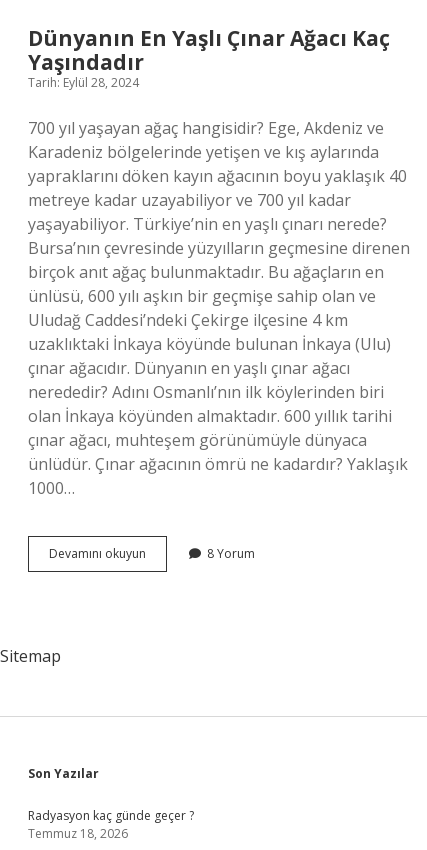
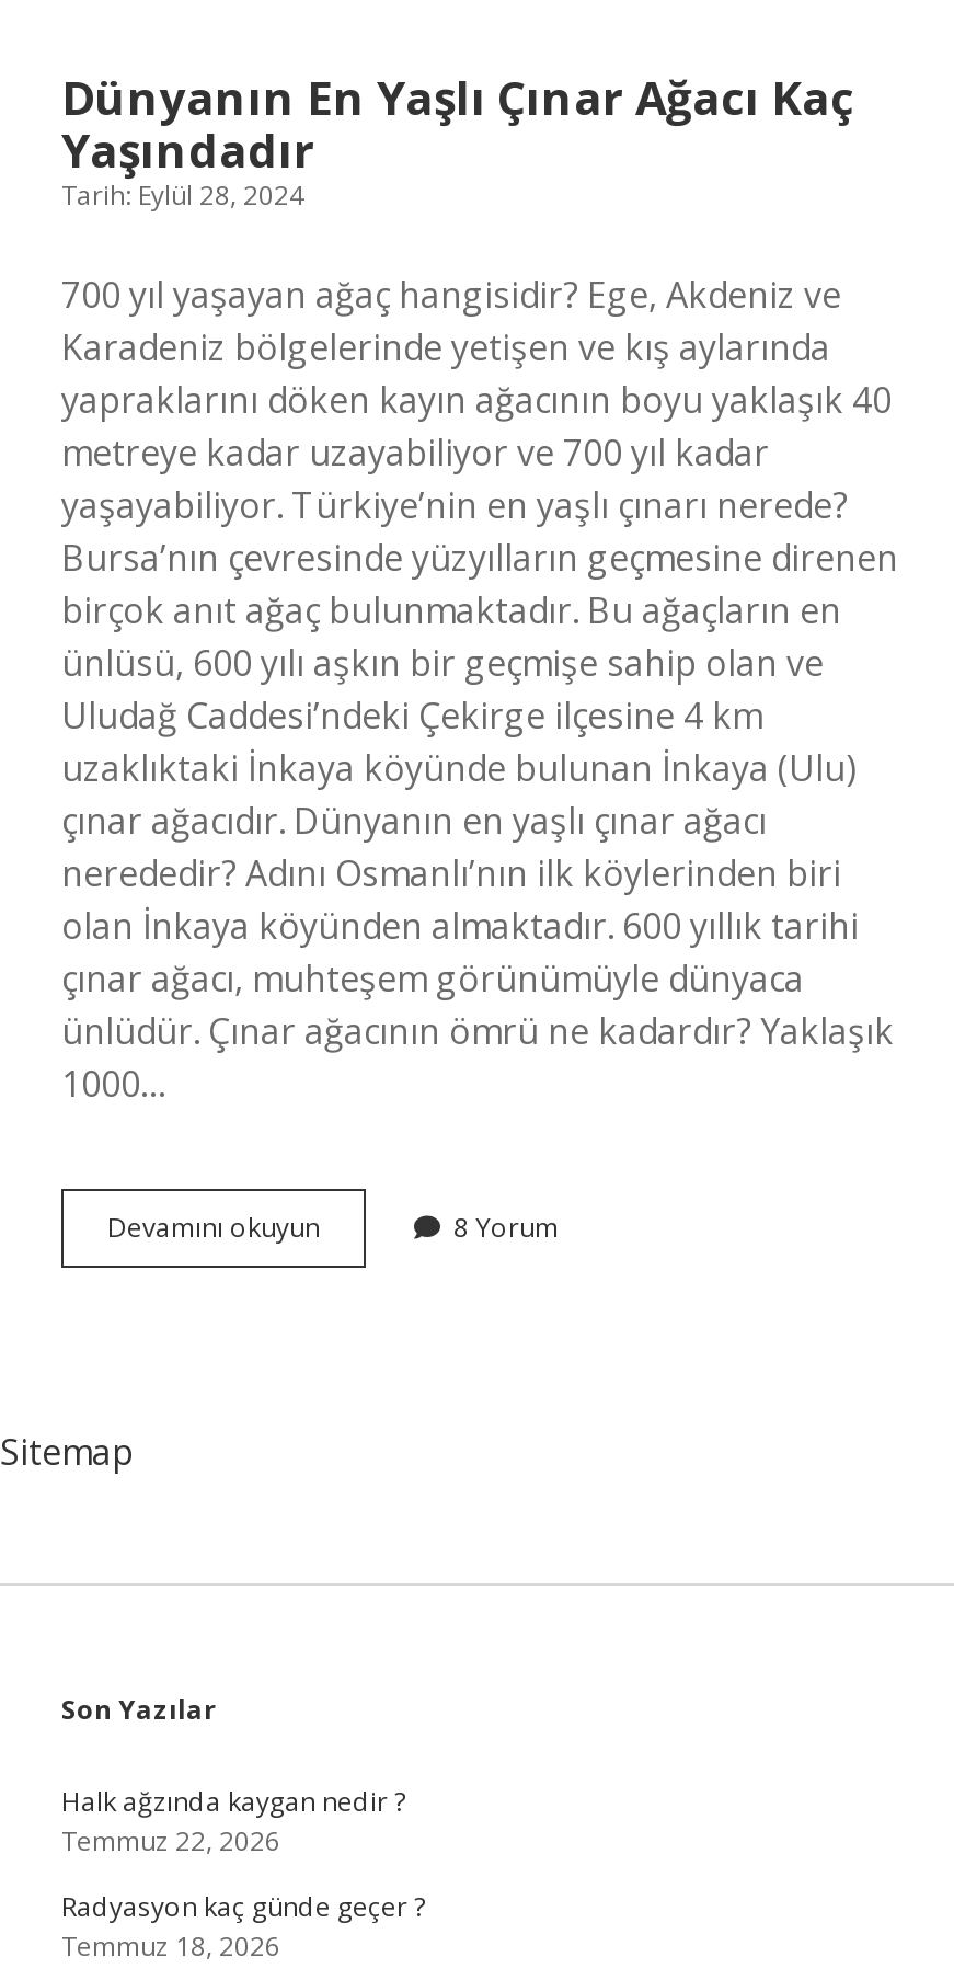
+ Halk ağzında kaygan nedir ?
+ Temmuz 22, 2026
